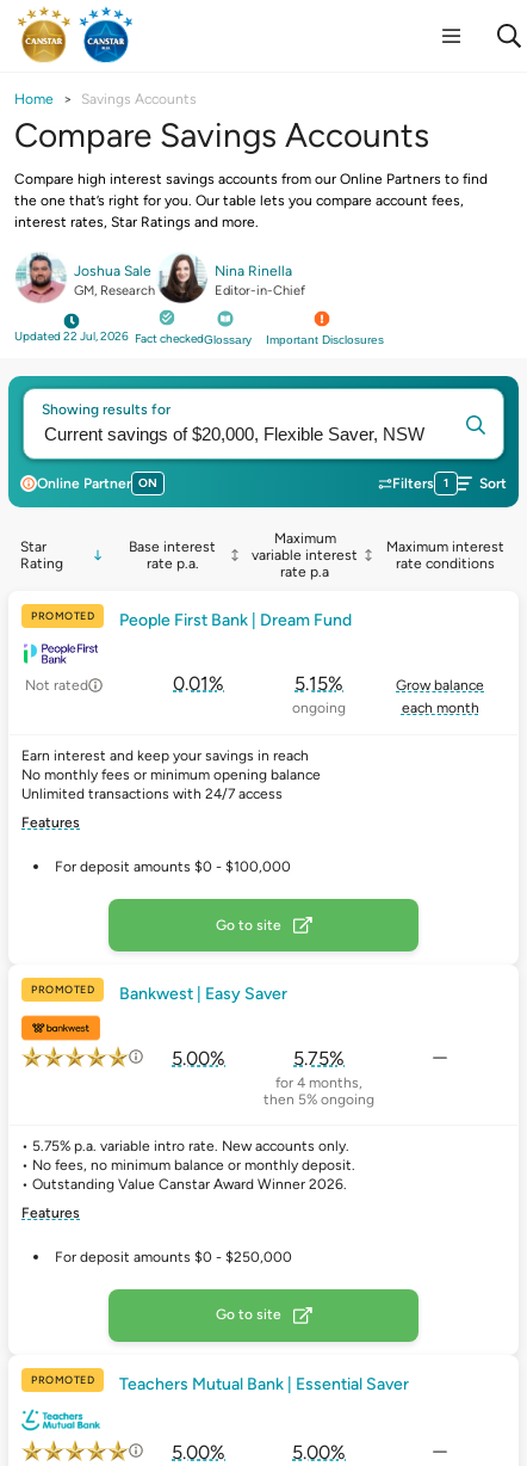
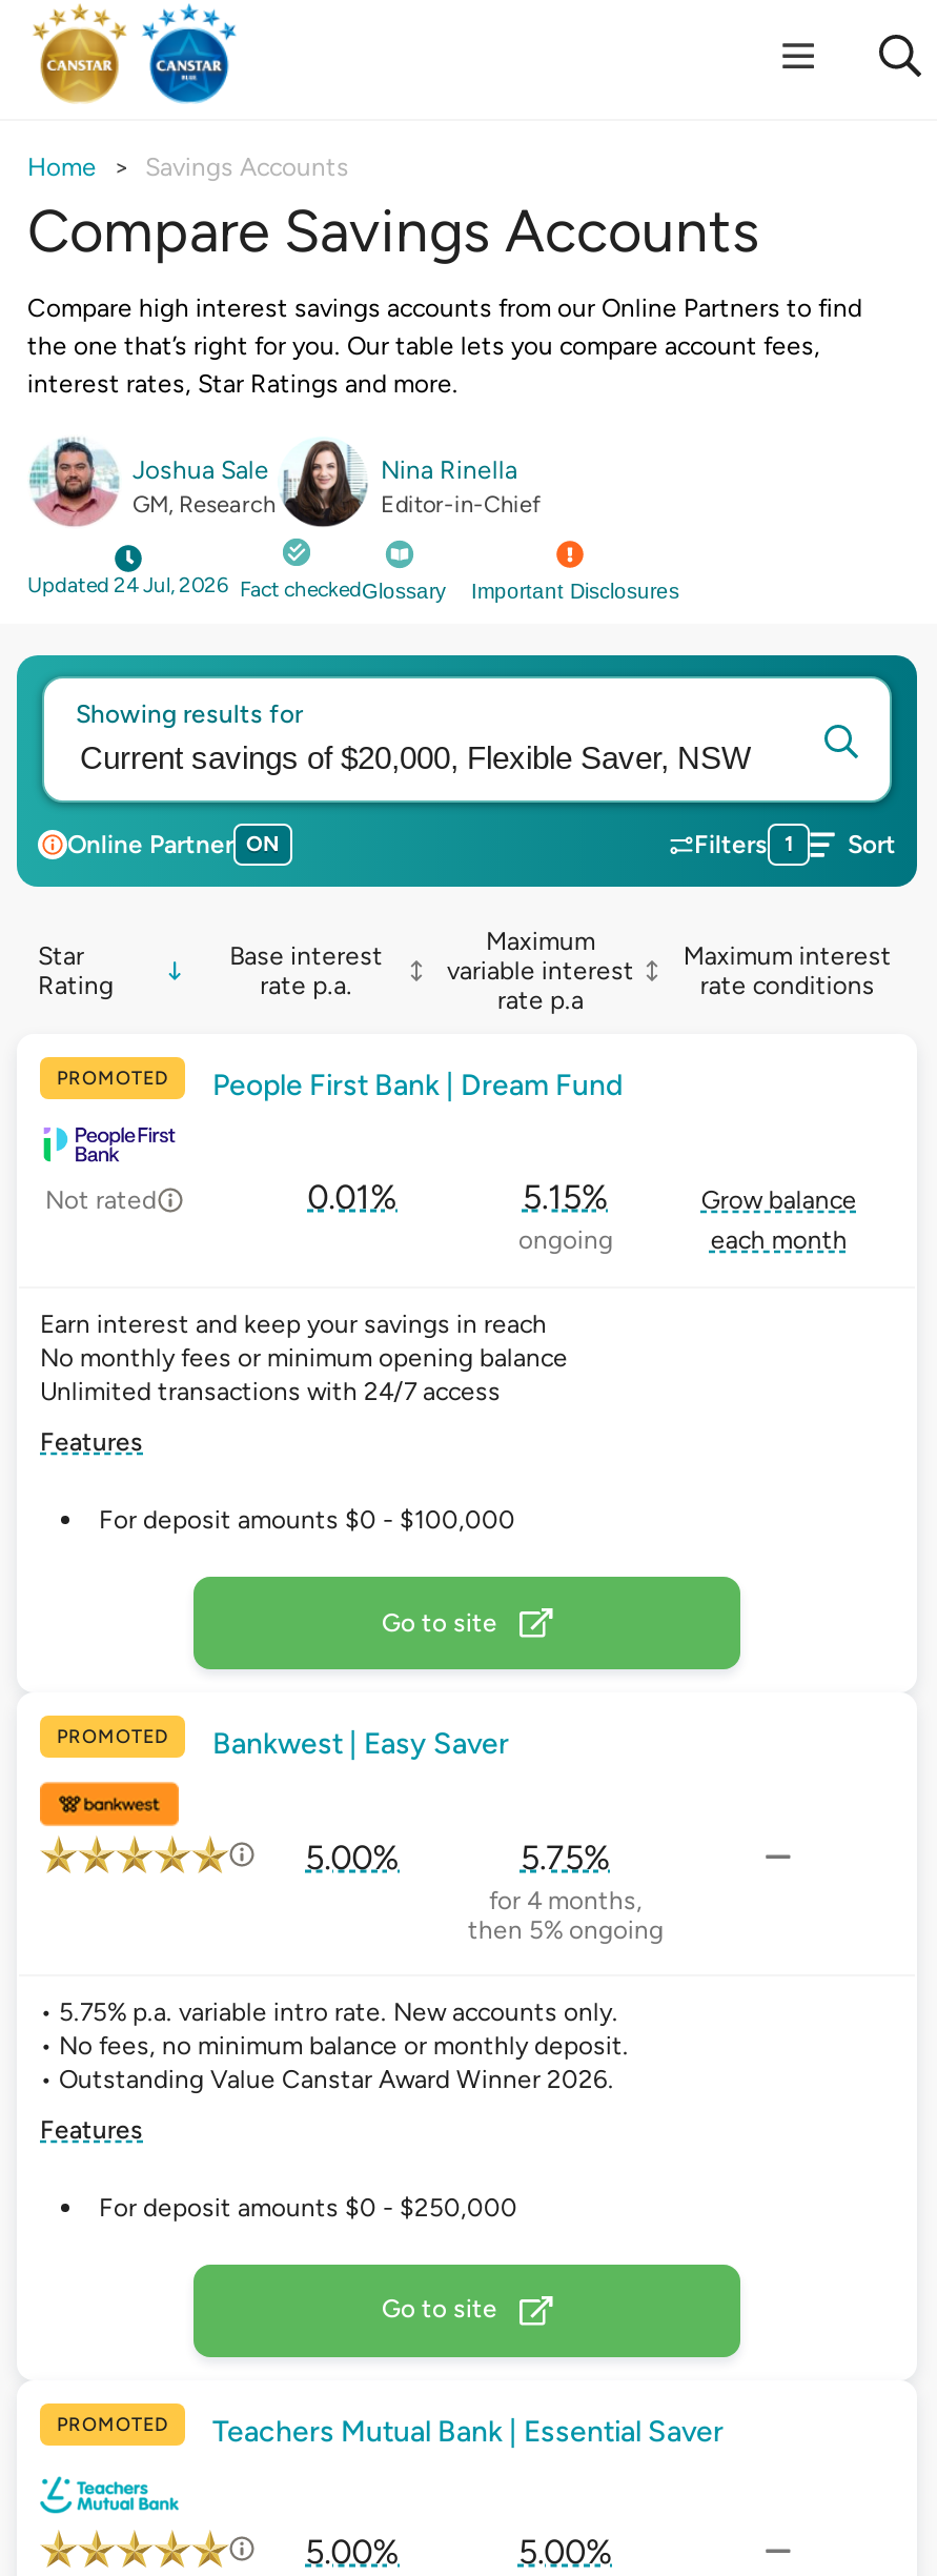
- Updated 22 Jul, 2026 Fact checkedGlossary
+ Updated 24 Jul, 2026 Fact checkedGlossary
